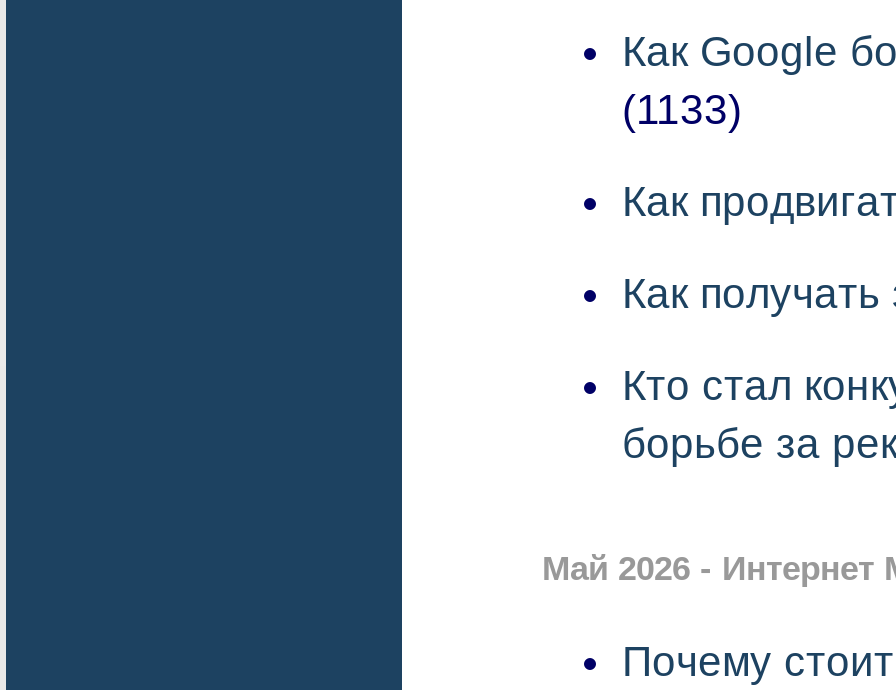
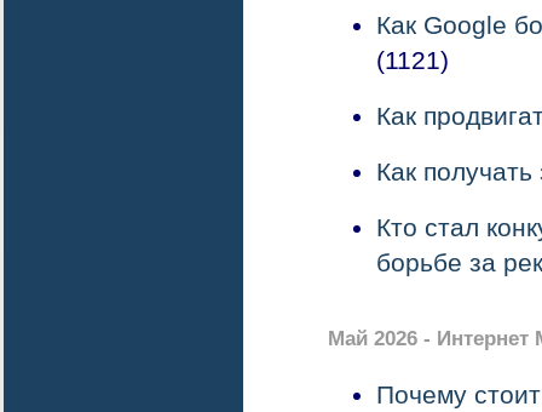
- (1133)
+ (1121)
